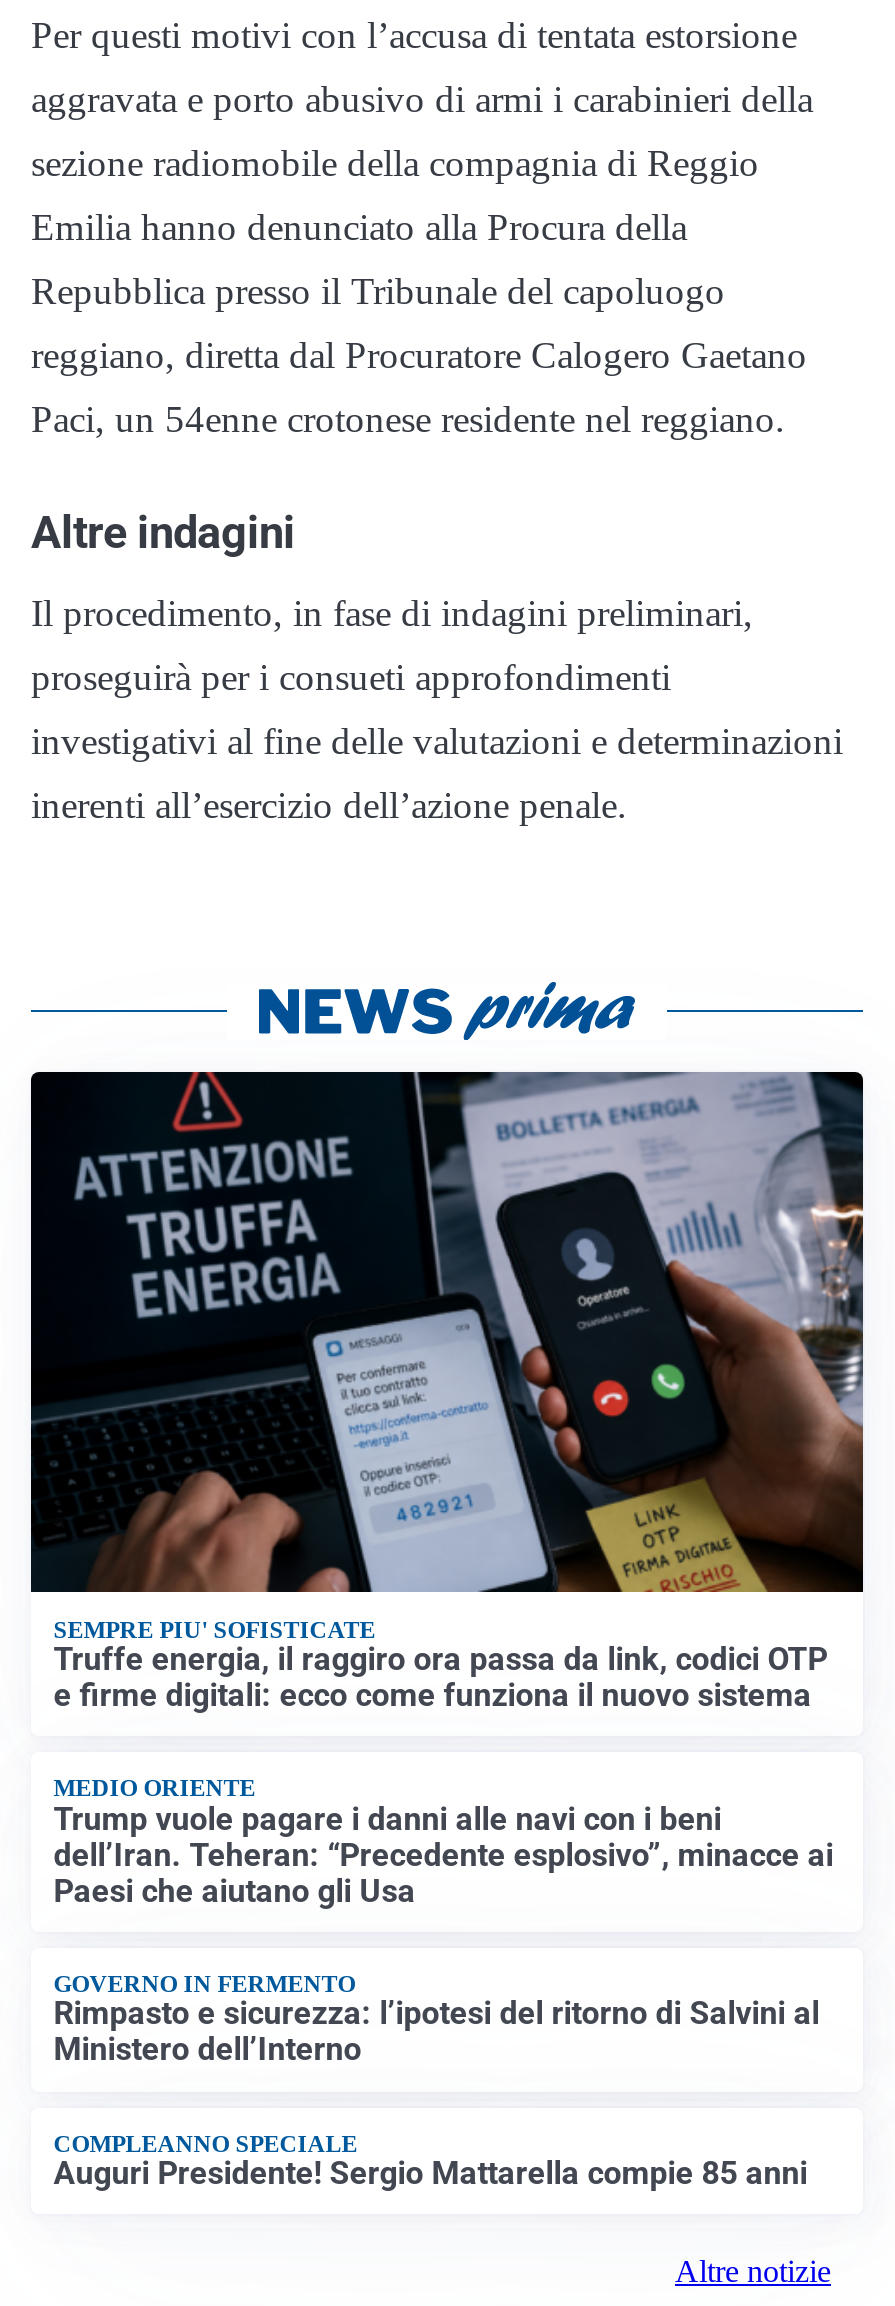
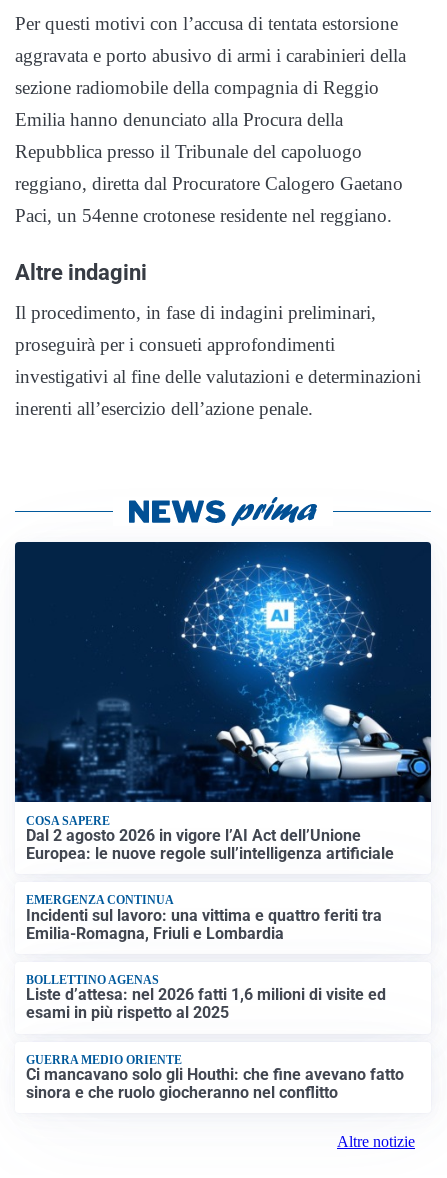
- [image]
- SEMPRE PIU' SOFISTICATE
- Truffe energia, il raggiro ora passa da link, codici OTP
- e firme digitali: ecco come funziona il nuovo sistema
+ [image]
+ COSA SAPERE
+ Dal 2 agosto 2026 in vigore l’AI Act dell’Unione
+ Europea: le nuove regole sull’intelligenza artificiale

- MEDIO ORIENTE
- Trump vuole pagare i danni alle navi con i beni
- dell’Iran. Teheran: “Precedente esplosivo”, minacce ai
- Paesi che aiutano gli Usa
+ EMERGENZA CONTINUA
+ Incidenti sul lavoro: una vittima e quattro feriti tra
+ Emilia-Romagna, Friuli e Lombardia

- GOVERNO IN FERMENTO
- Rimpasto e sicurezza: l’ipotesi del ritorno di Salvini al
- Ministero dell’Interno
+ BOLLETTINO AGENAS
+ Liste d’attesa: nel 2026 fatti 1,6 milioni di visite ed
+ esami in più rispetto al 2025

- COMPLEANNO SPECIALE
- Auguri Presidente! Sergio Mattarella compie 85 anni
+ GUERRA MEDIO ORIENTE
+ Ci mancavano solo gli Houthi: che fine avevano fatto
+ sinora e che ruolo giocheranno nel conflitto
